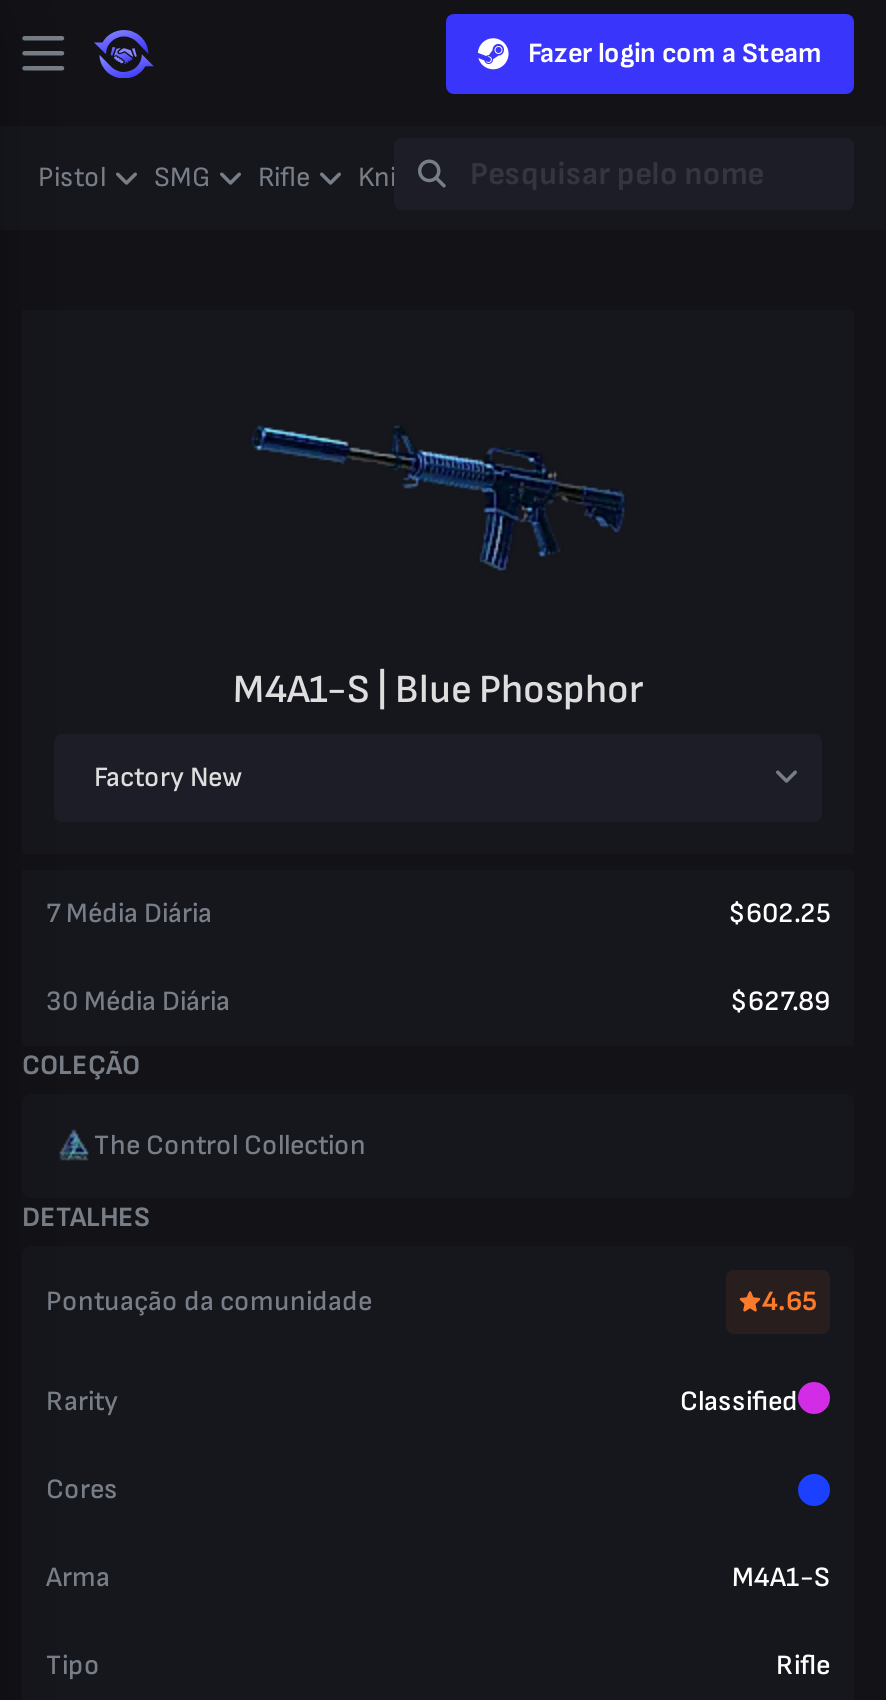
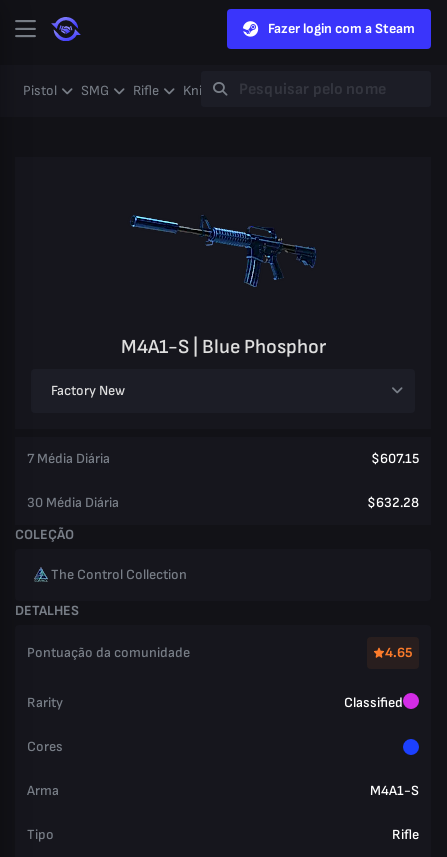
- $602.25
+ $607.15

- $627.89
+ $632.28
